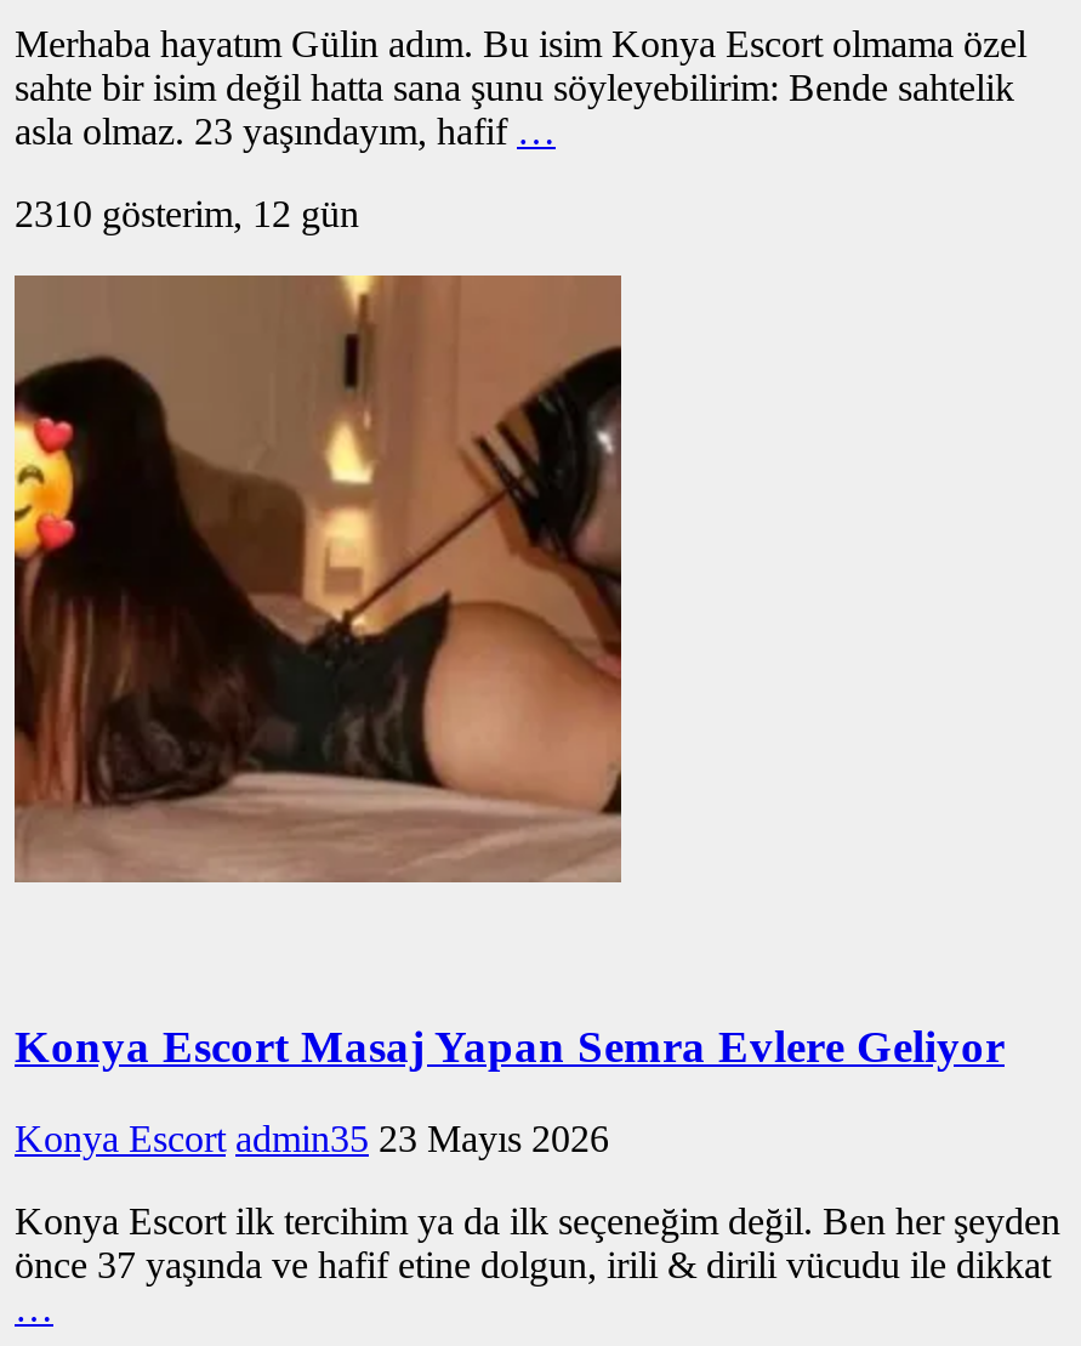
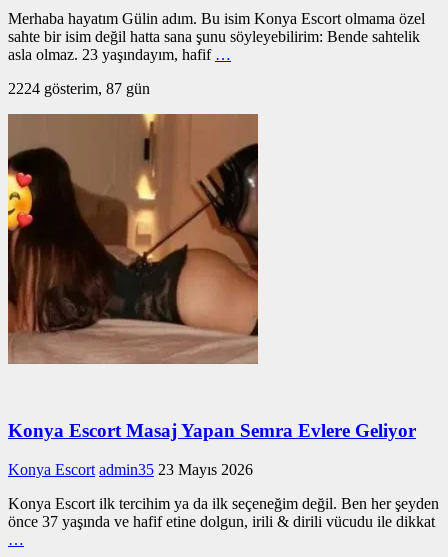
- 2310 gösterim, 12 gün
+ 2224 gösterim, 87 gün
